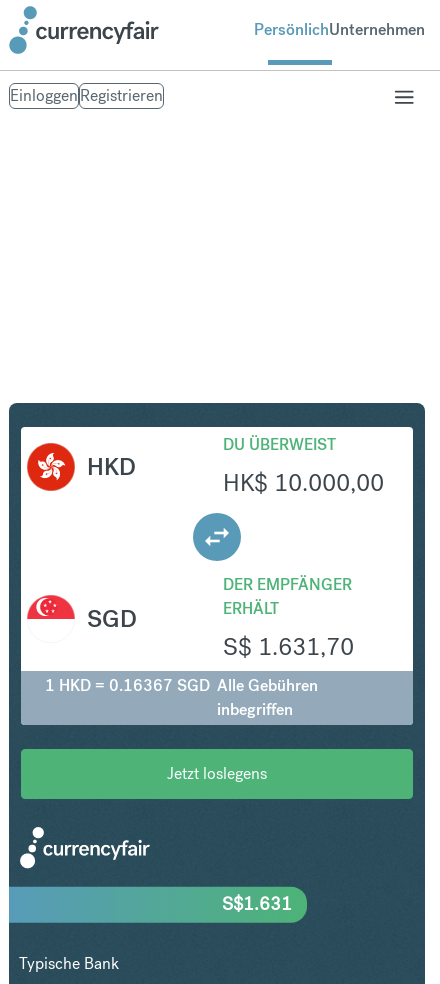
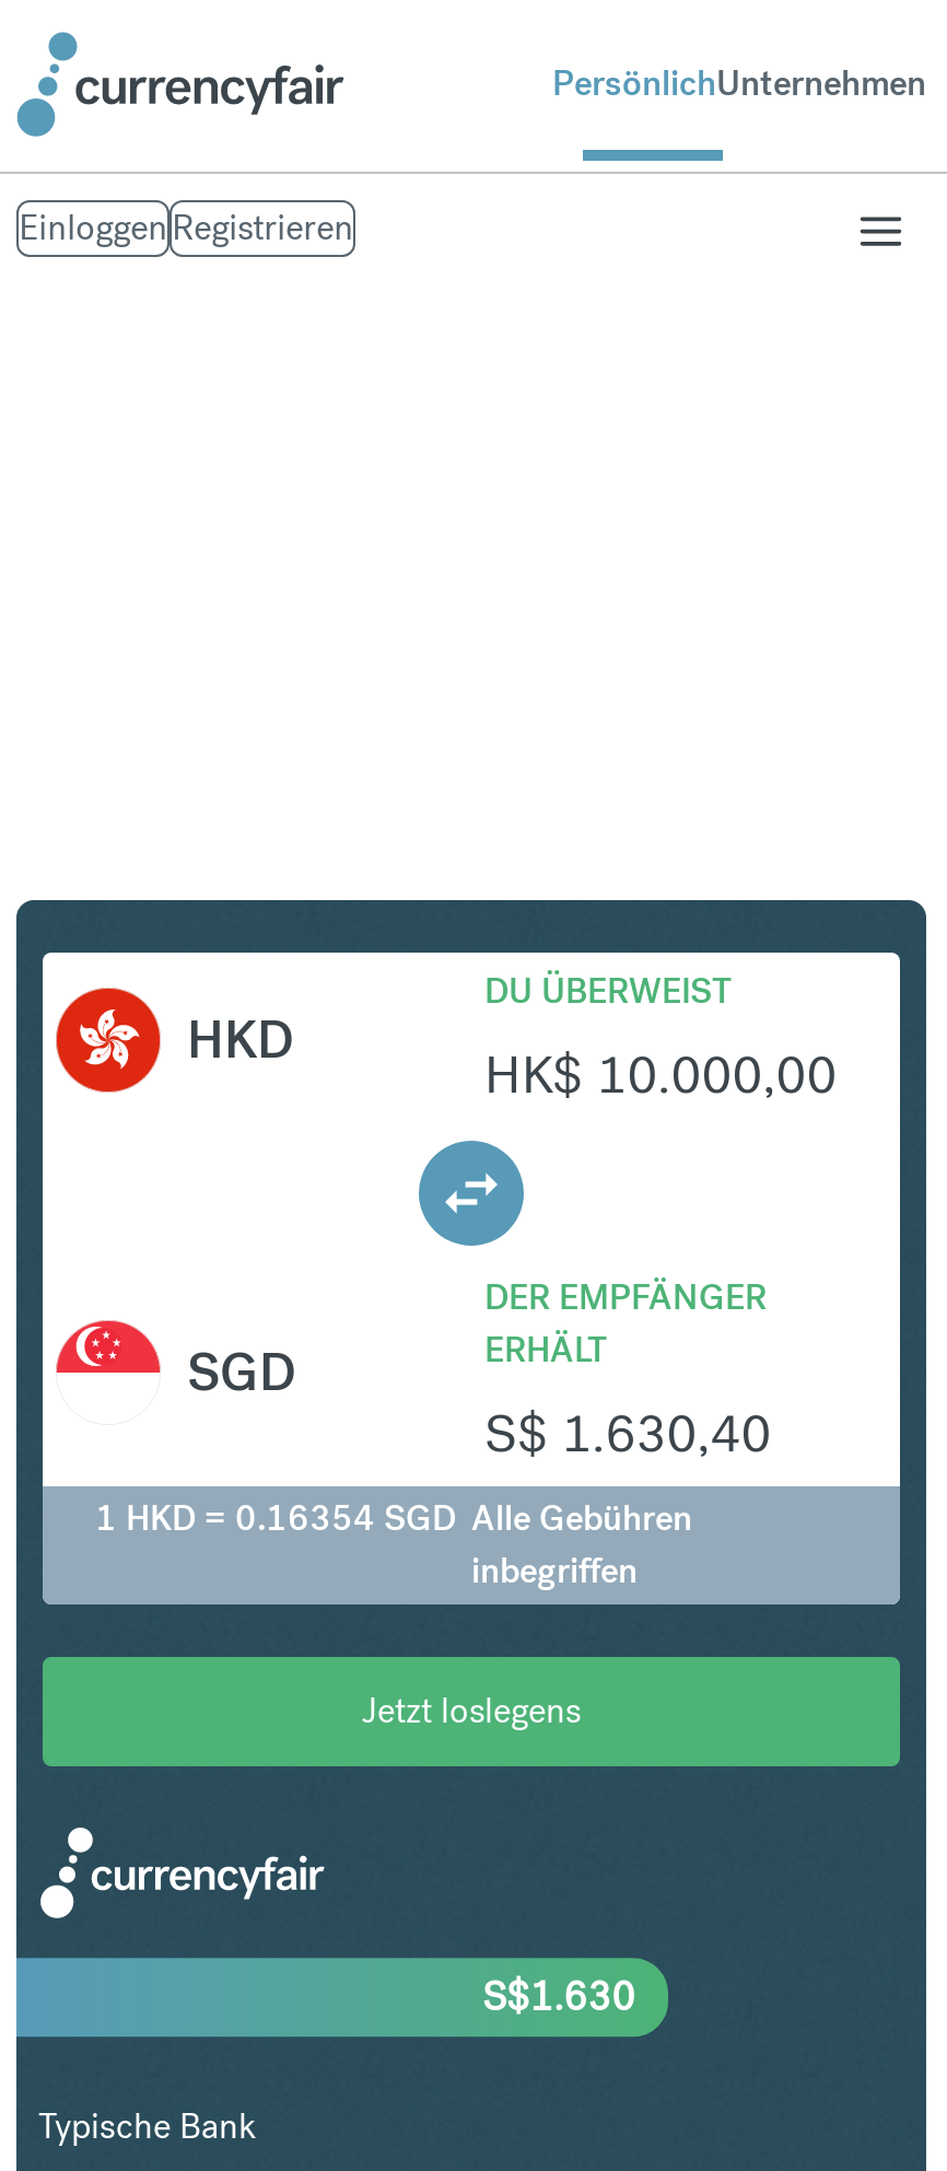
- S$ 1.631,70
+ S$ 1.630,40

- 1 HKD = 0.16367 SGD Alle Gebühren
+ 1 HKD = 0.16354 SGD Alle Gebühren

- S$1.631
+ S$1.630
